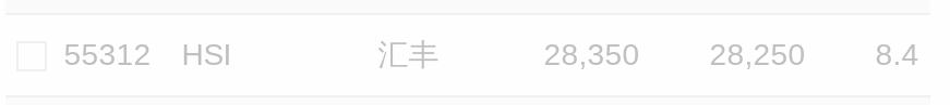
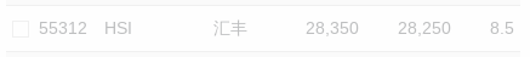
- 28,350 28,250 8.4
+ 28,350 28,250 8.5
